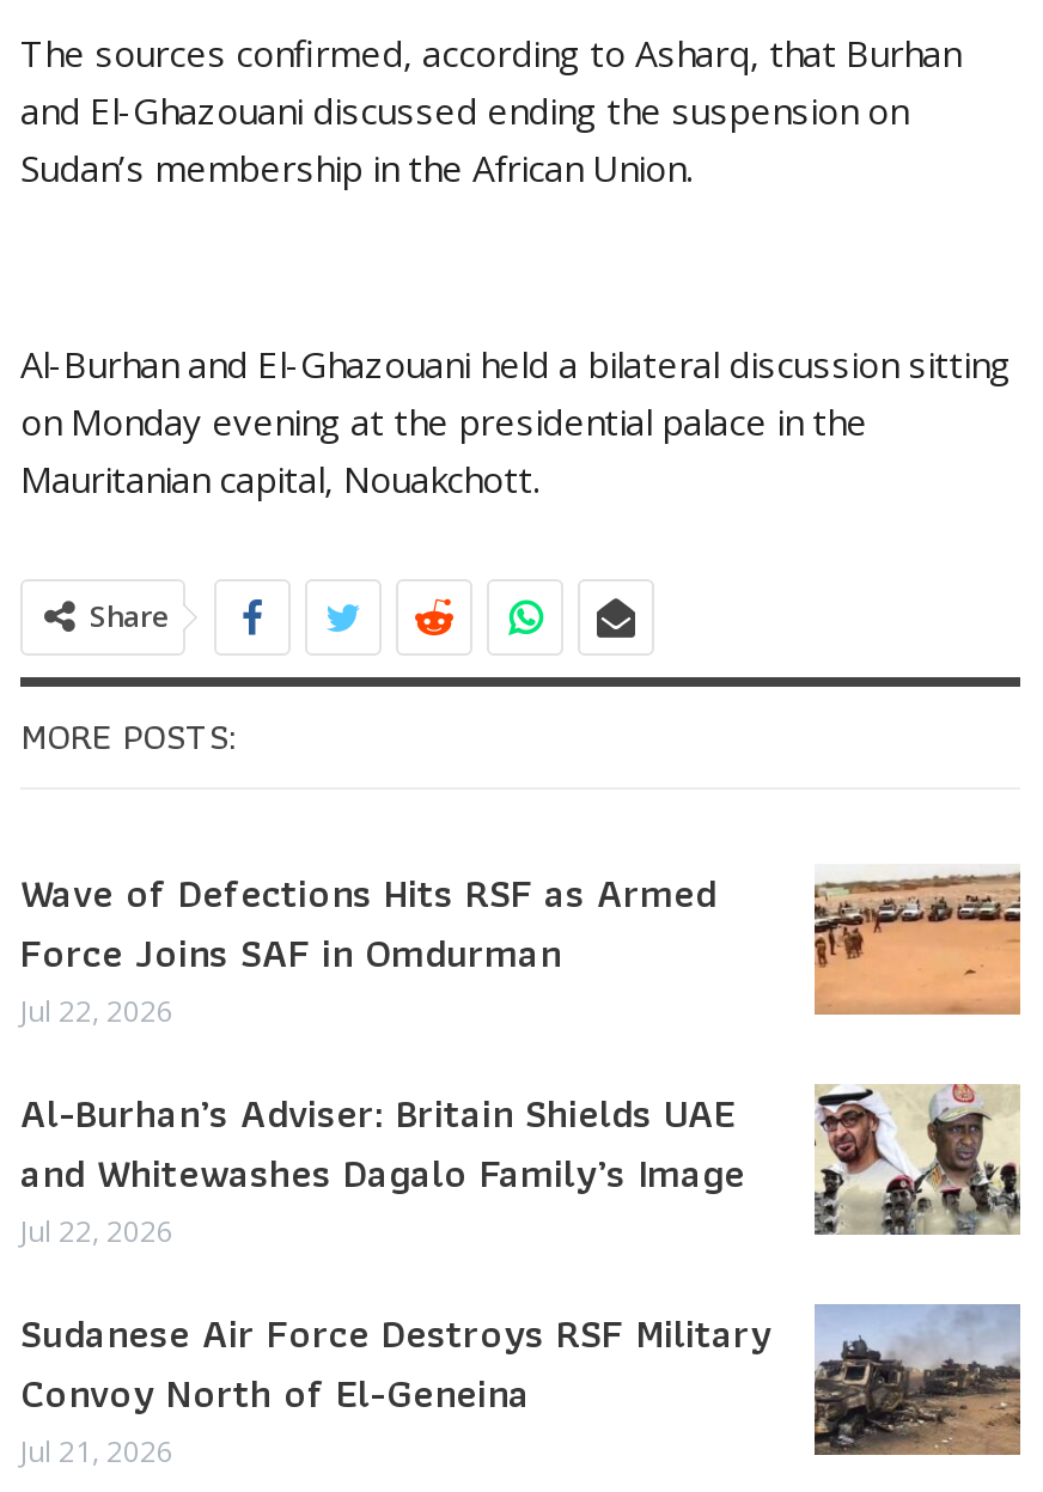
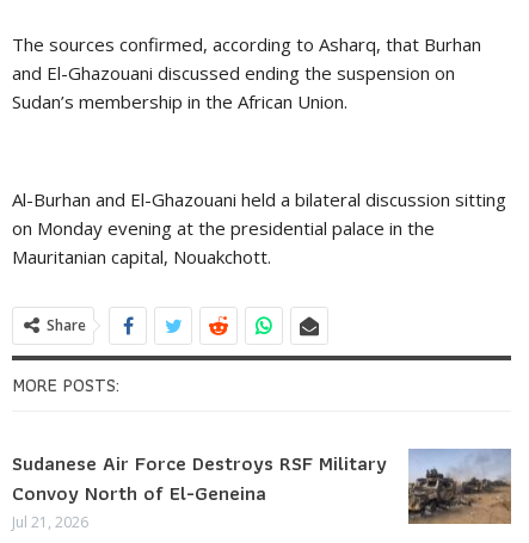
- [image]
- Wave of Defections Hits RSF as Armed
- Force Joins SAF in Omdurman
- Jul 22, 2026
- Al-Burhan’s Adviser: Britain Shields UAE
- and Whitewashes Dagalo Family’s Image
- Jul 22, 2026

- [image]

moved up: [image]
